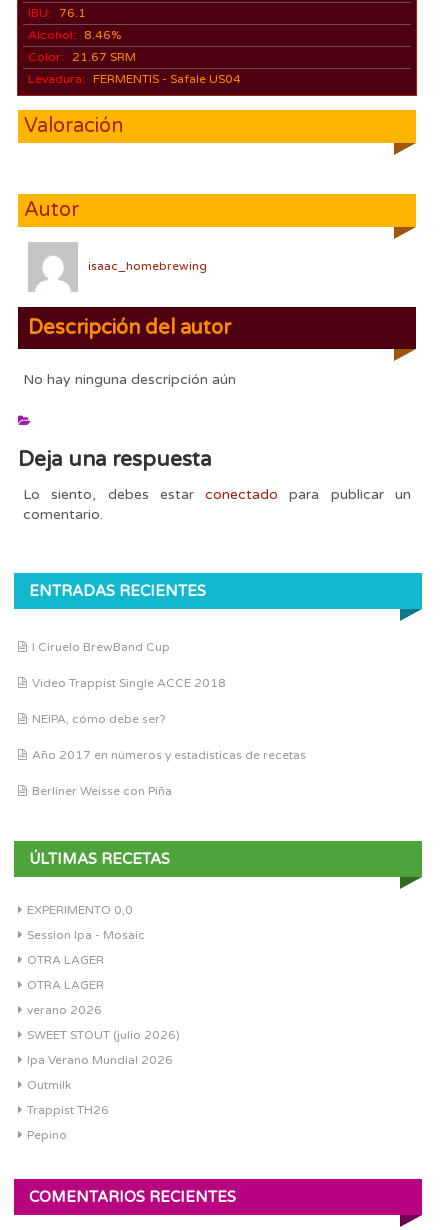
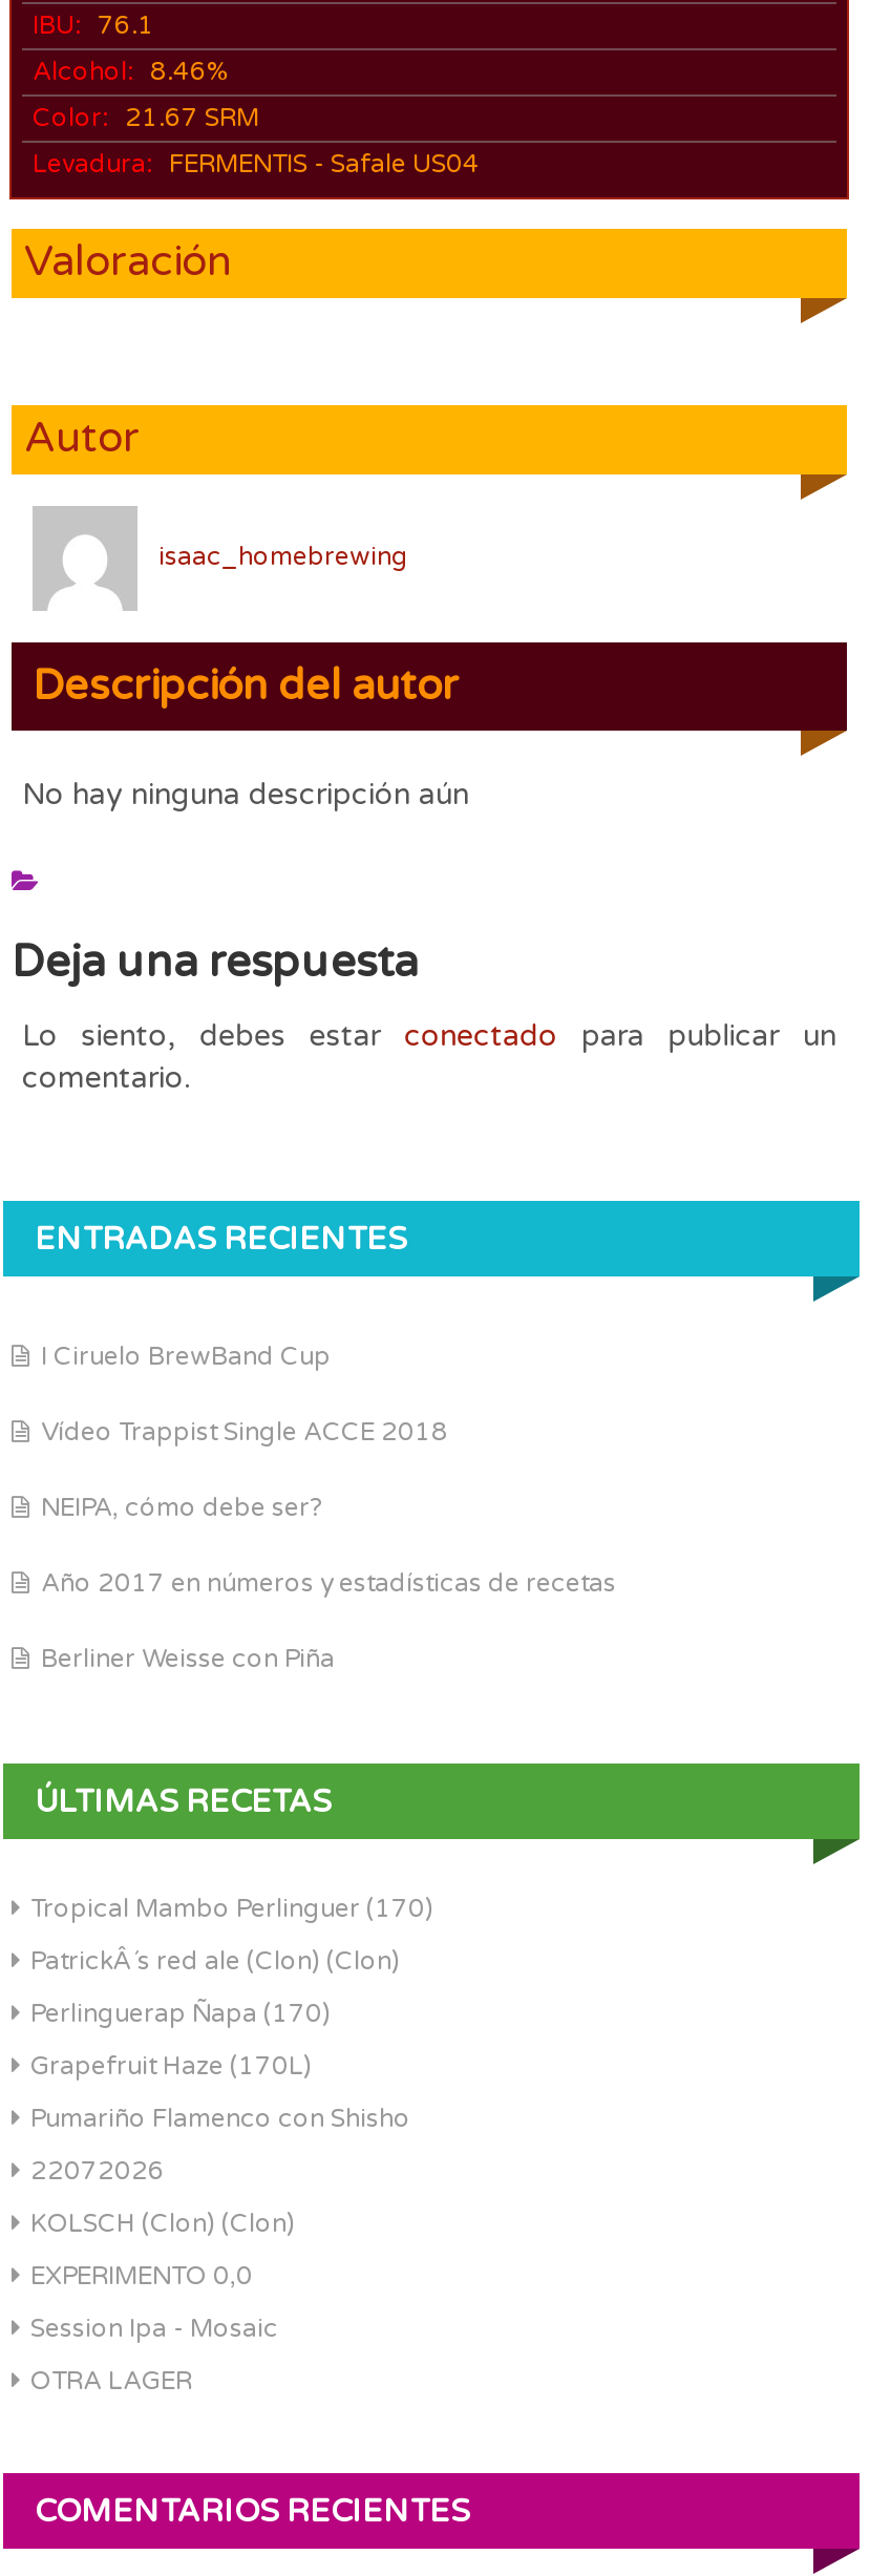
+ Tropical Mambo Perlinguer (170)
+ PatrickÂ´s red ale (Clon) (Clon)
+ Perlinguerap Ñapa (170)
+ Grapefruit Haze (170L)
+ Pumariño Flamenco con Shisho
+ 22072026
+ KOLSCH (Clon) (Clon)

moved down: EXPERIMENTO 0,0 | Session Ipa - Mosaic | OTRA LAGER

- OTRA LAGER
- verano 2026
- SWEET STOUT (julio 2026)
- Ipa Verano Mundial 2026
- Outmilk
- Trappist TH26
- Pepino
